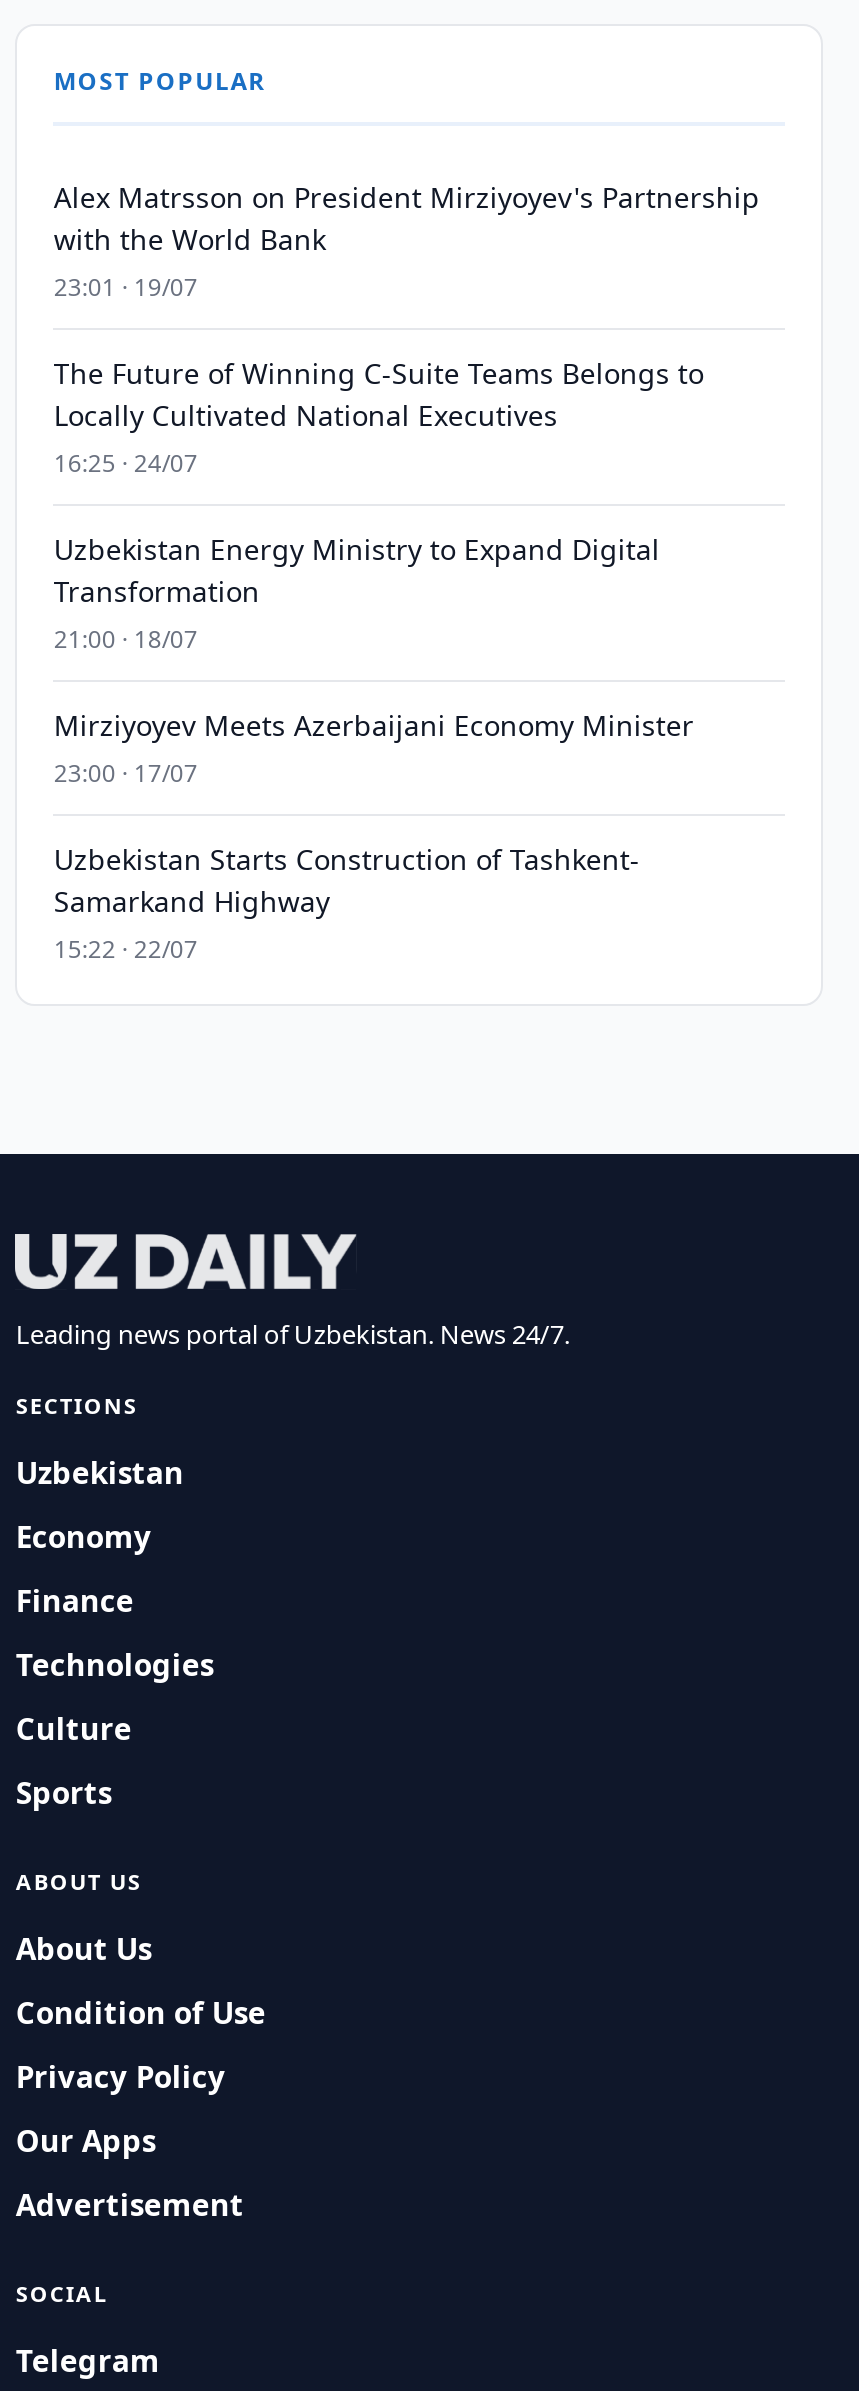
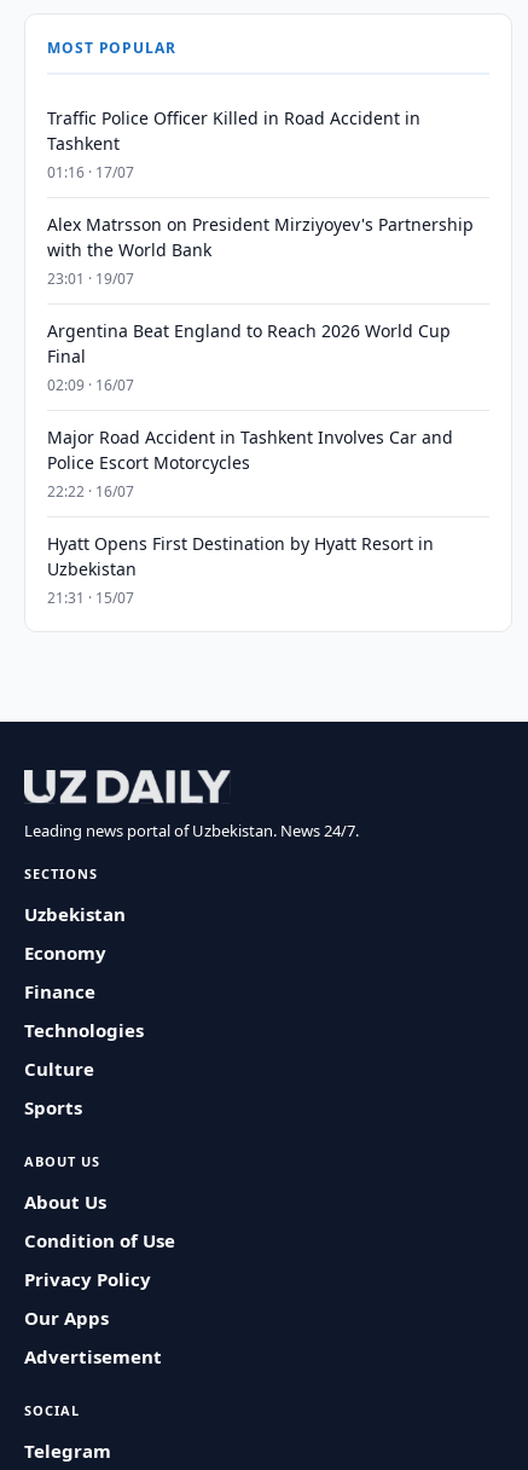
+ Traffic Police Officer Killed in Road Accident in
+ Tashkent
+ 01:16 · 17/07

moved down: Alex Matrsson on President Mirziyoyev's Partnership | with the World Bank | 23:01 · 19/07

- The Future of Winning C-Suite Teams Belongs to
- Locally Cultivated National Executives
- 16:25 · 24/07
- Uzbekistan Energy Ministry to Expand Digital
- Transformation
- 21:00 · 18/07
- Mirziyoyev Meets Azerbaijani Economy Minister
- 23:00 · 17/07
- Uzbekistan Starts Construction of Tashkent-
- Samarkand Highway
- 15:22 · 22/07
+ Argentina Beat England to Reach 2026 World Cup
+ Final
+ 02:09 · 16/07
+ Major Road Accident in Tashkent Involves Car and
+ Police Escort Motorcycles
+ 22:22 · 16/07
+ Hyatt Opens First Destination by Hyatt Resort in
+ Uzbekistan
+ 21:31 · 15/07
